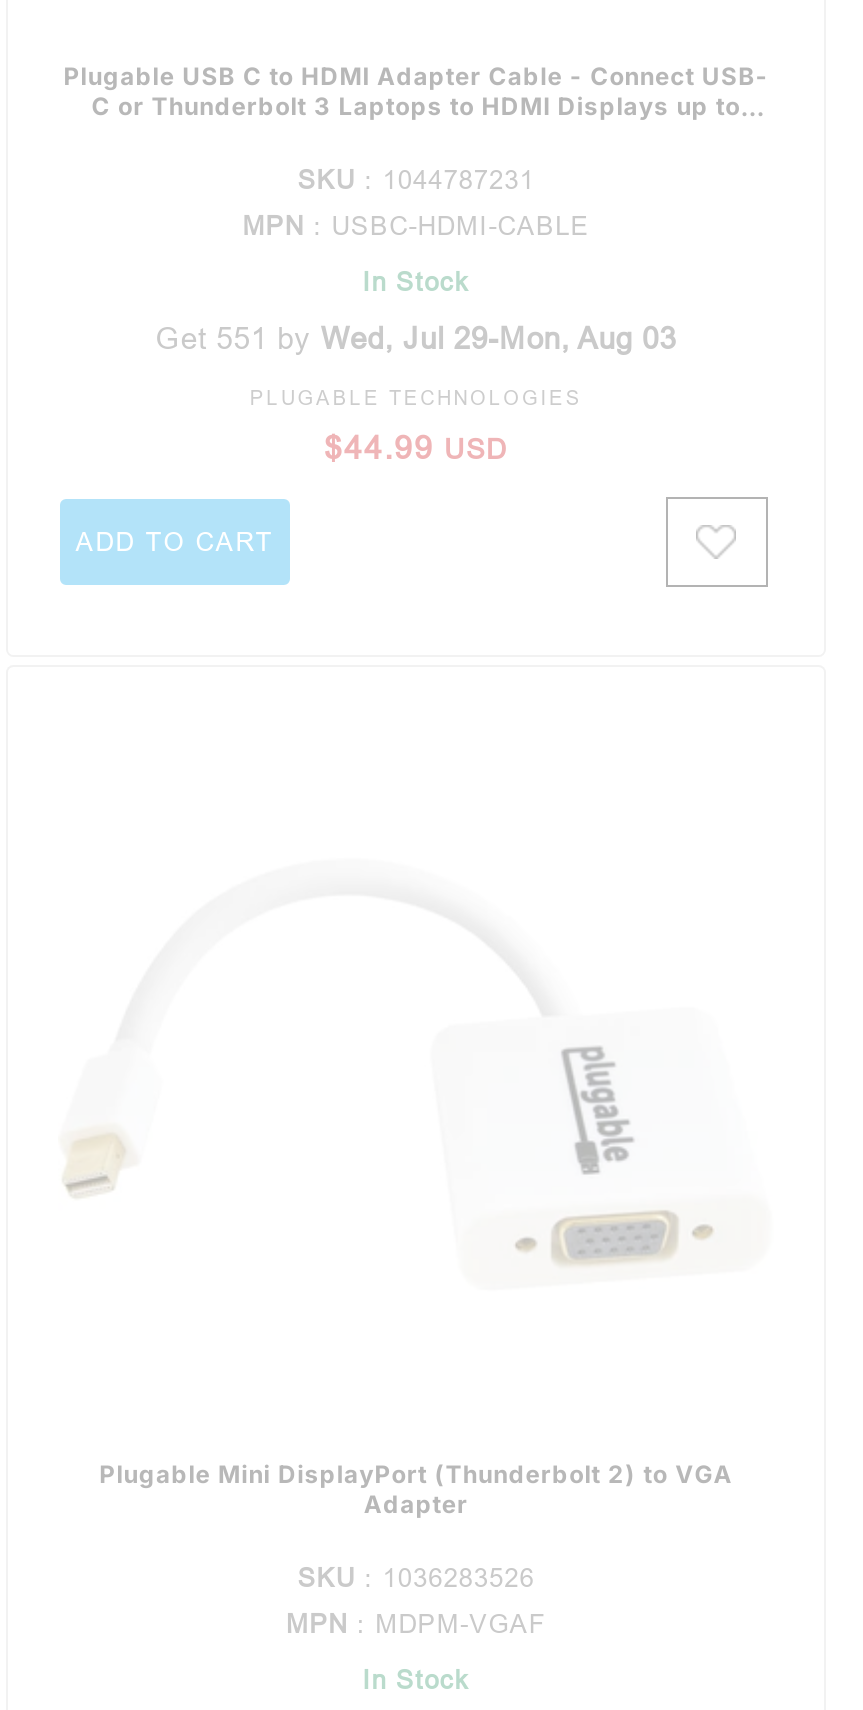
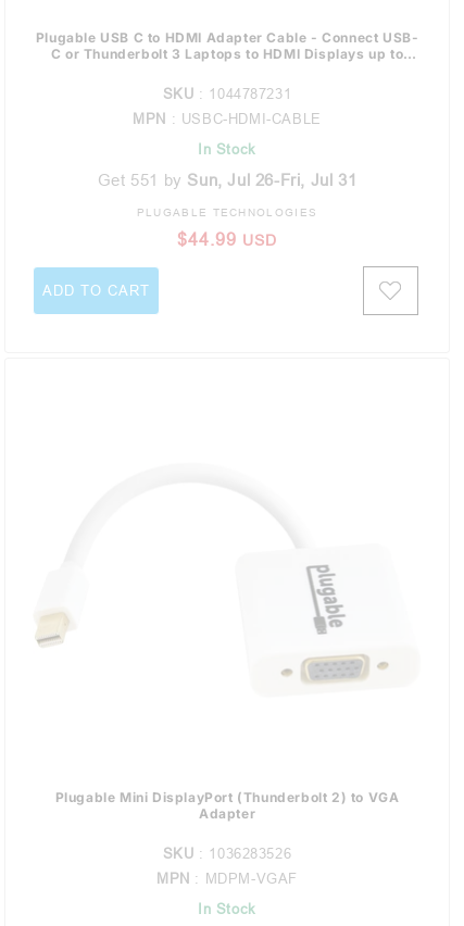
- Get 551 by Wed, Jul 29-Mon, Aug 03
+ Get 551 by Sun, Jul 26-Fri, Jul 31
